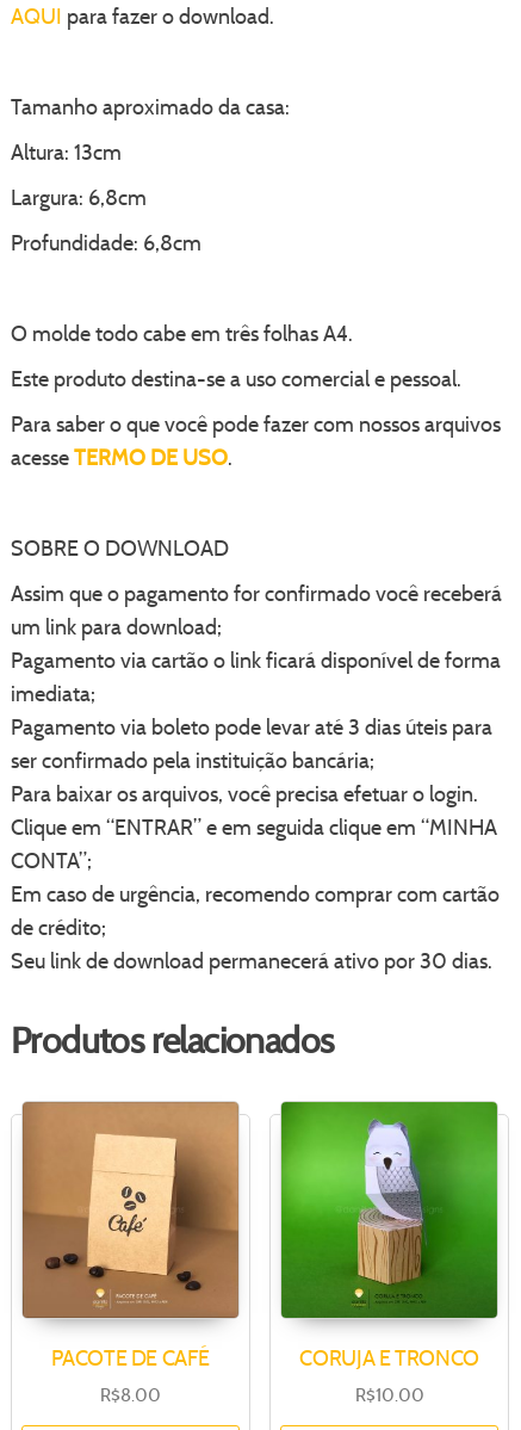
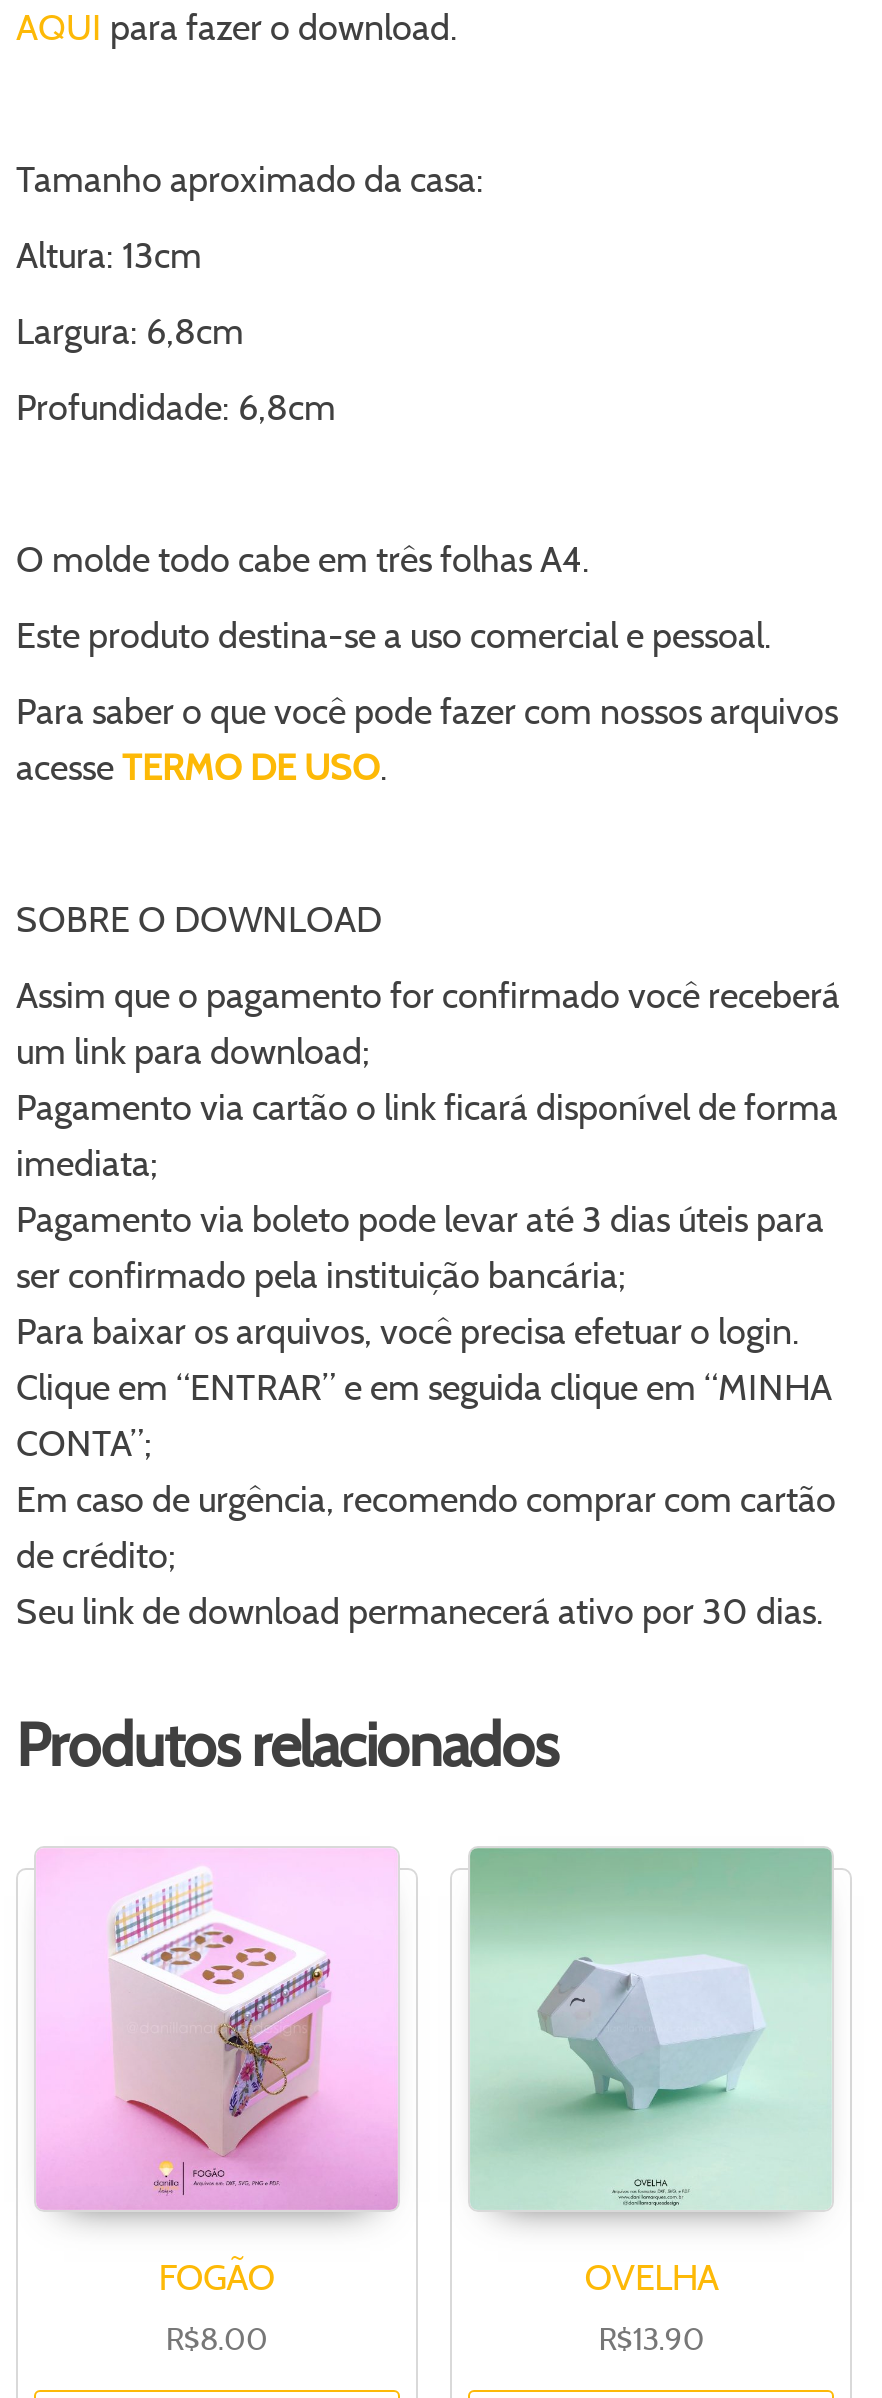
- [image]
- PACOTE DE CAFÉ
+ [image]
+ FOGÃO

- [image]
- CORUJA E TRONCO
+ [image]
+ OVELHA

- R$10.00
+ R$13.90
